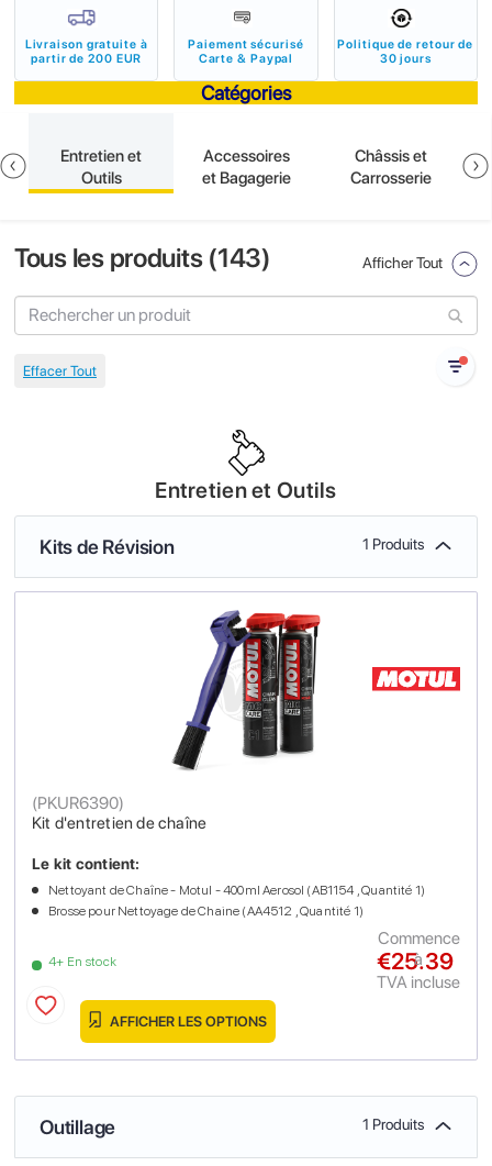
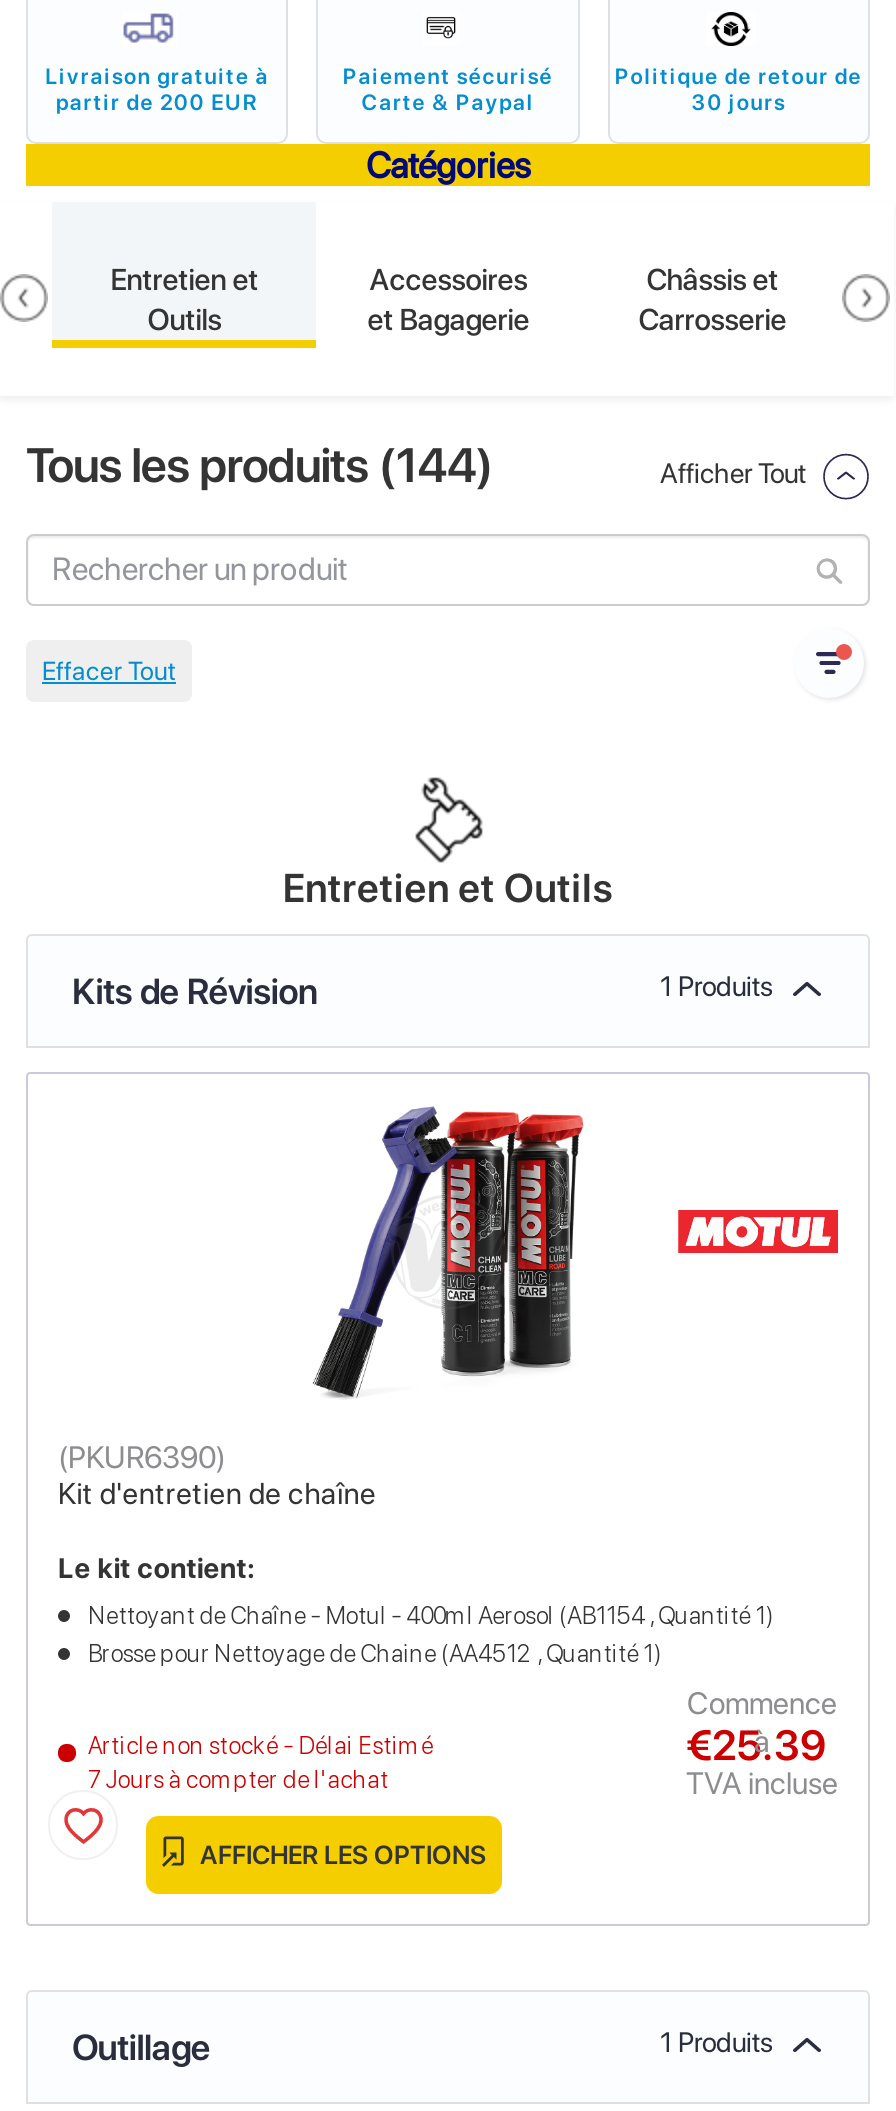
- Tous les produits (143)
+ Tous les produits (144)

- 4+ En stock
+ Article non stocké - Délai Estimé
+ 7 Jours à compter de l'achat
